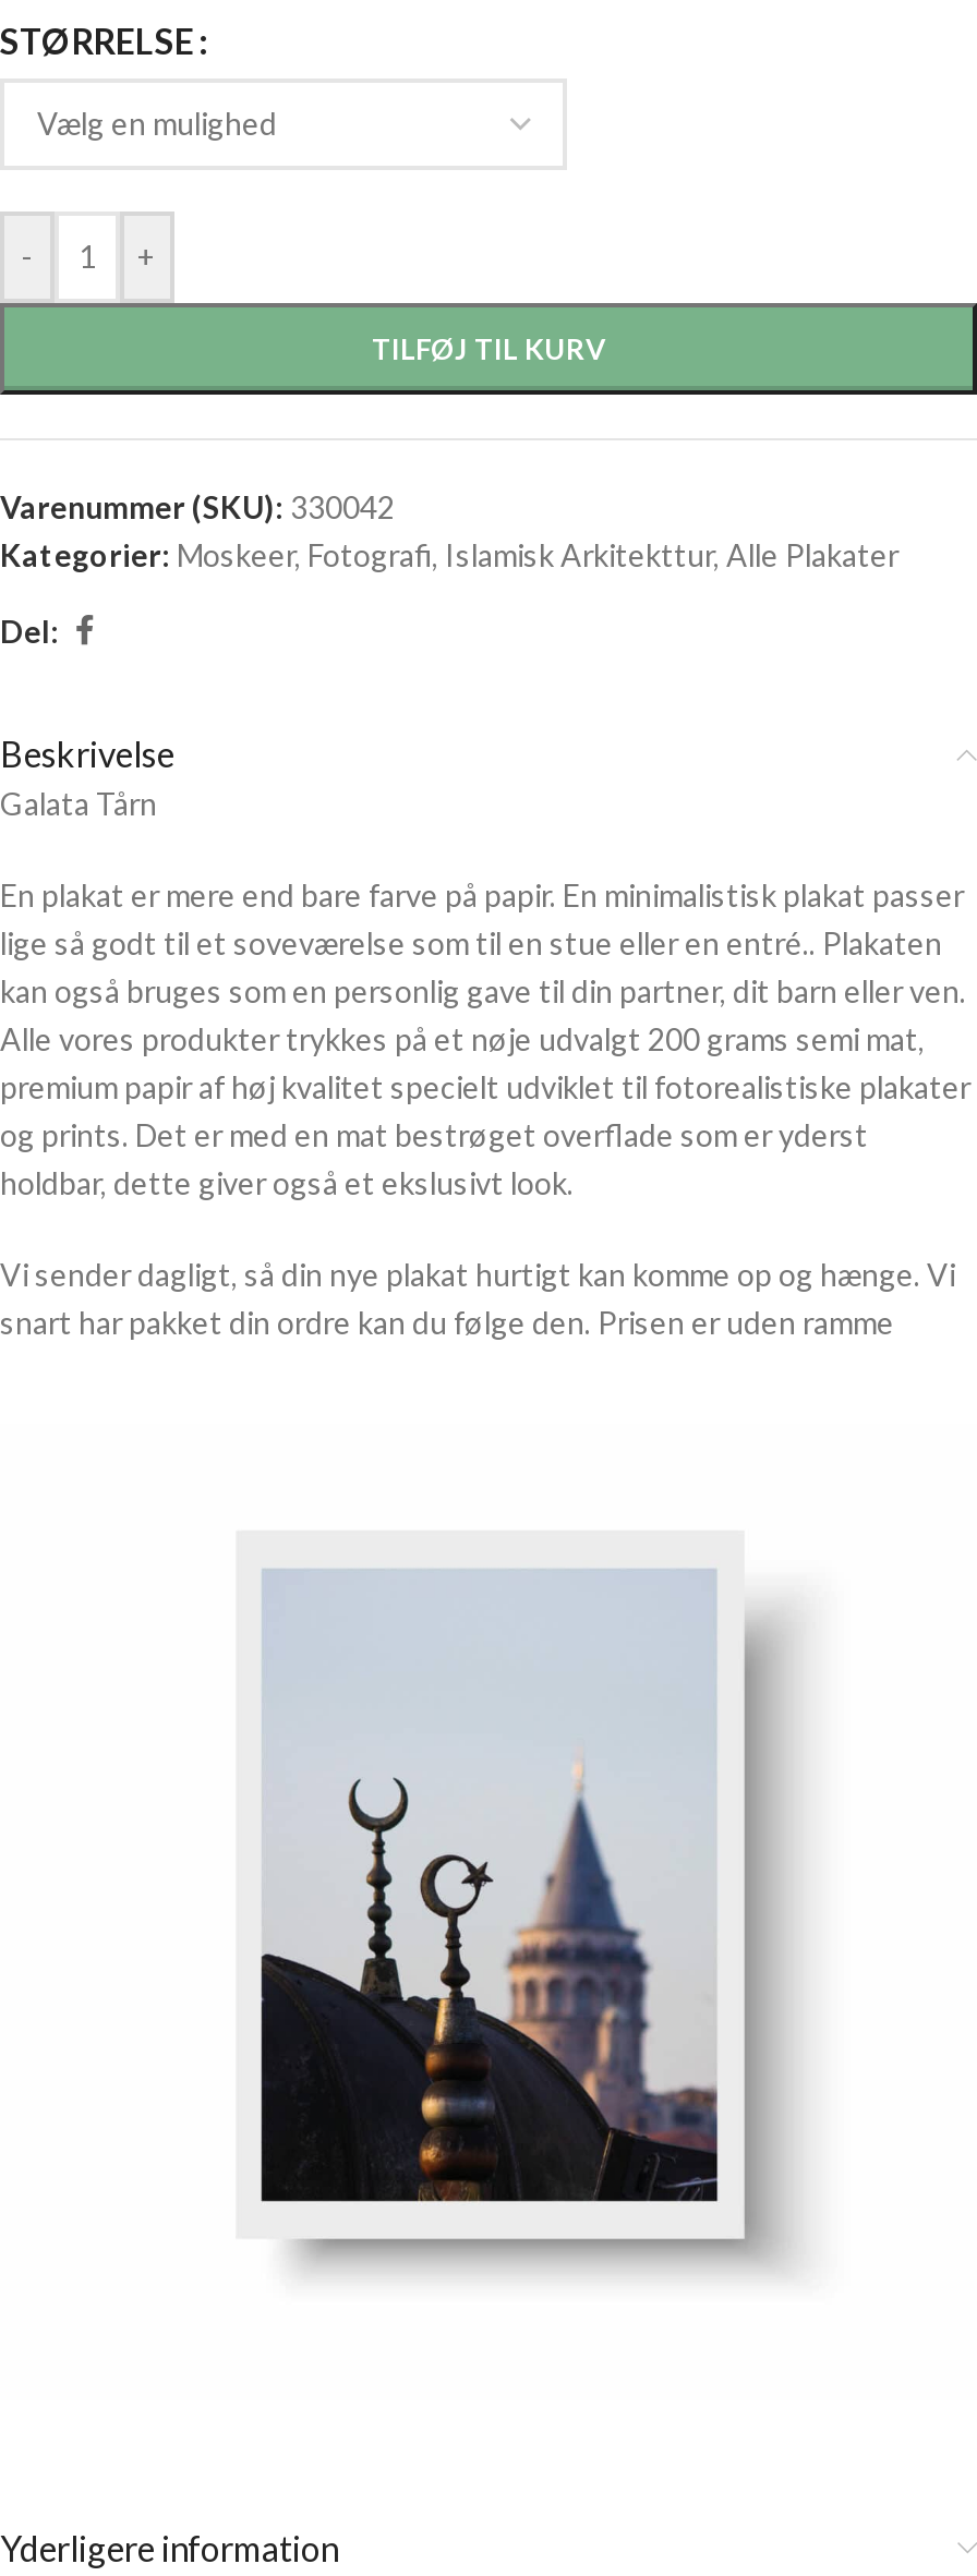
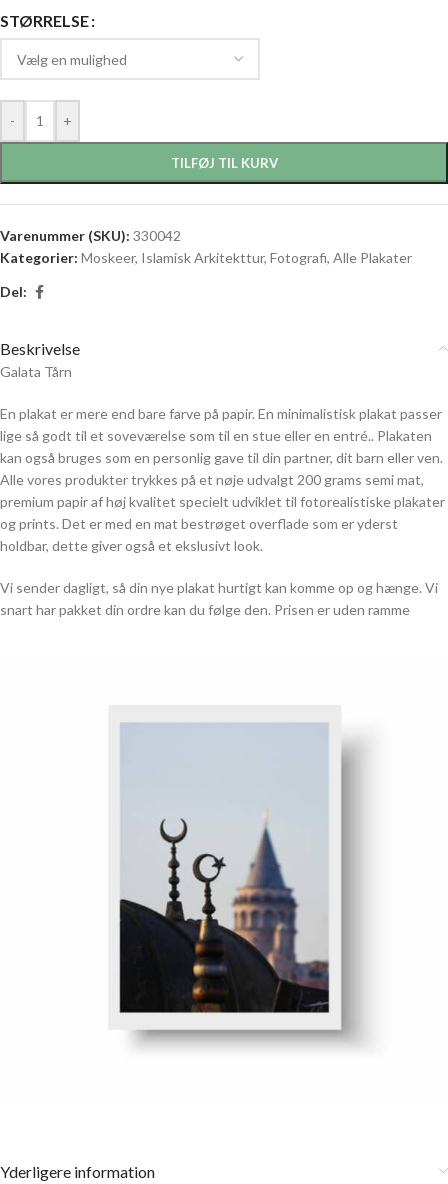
- Kategorier: Moskeer, Fotografi, Islamisk Arkitekttur, Alle Plakater
+ Kategorier: Moskeer, Islamisk Arkitekttur, Fotografi, Alle Plakater
